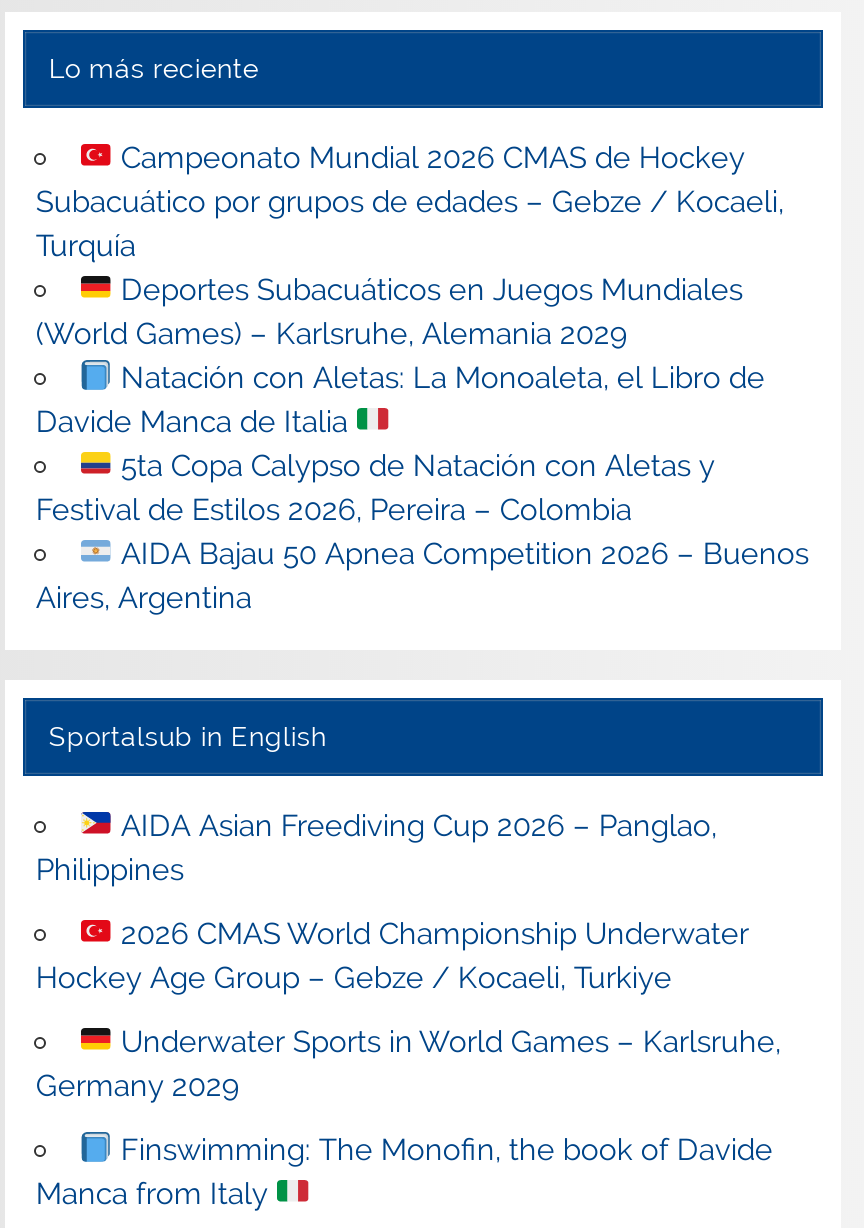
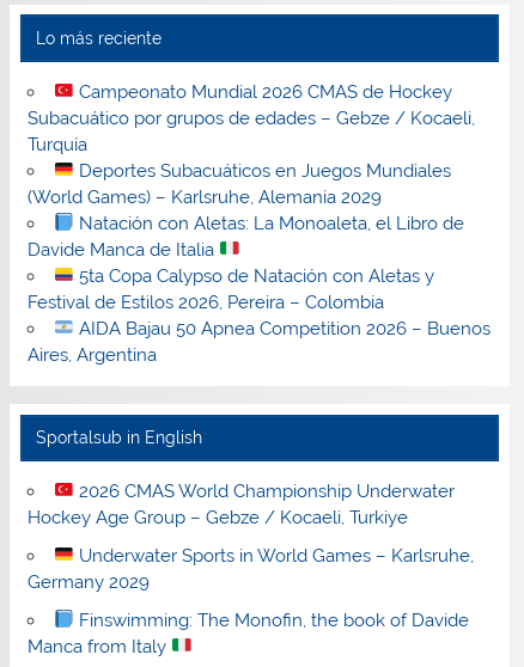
- AIDA Asian Freediving Cup 2026 – Panglao,
- Philippines
